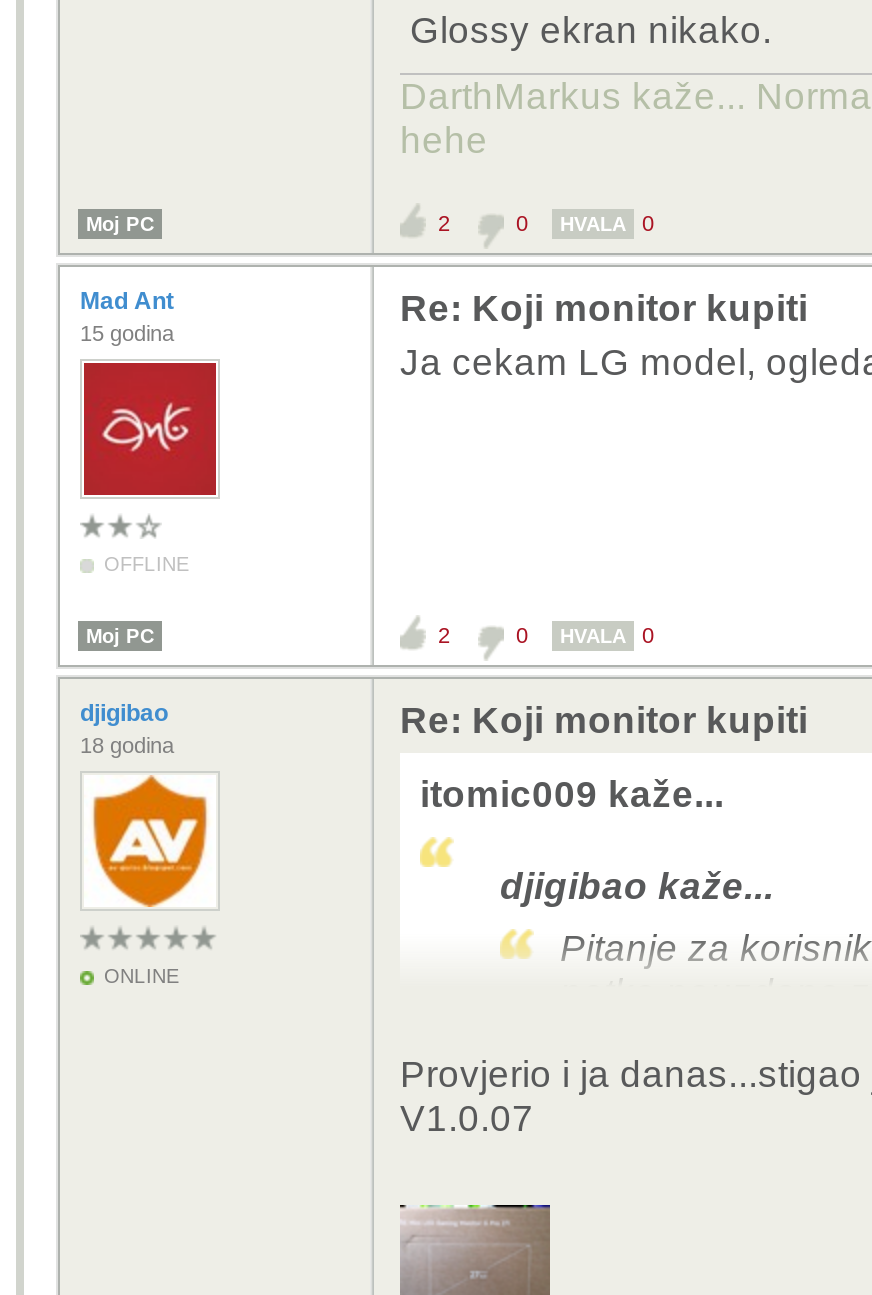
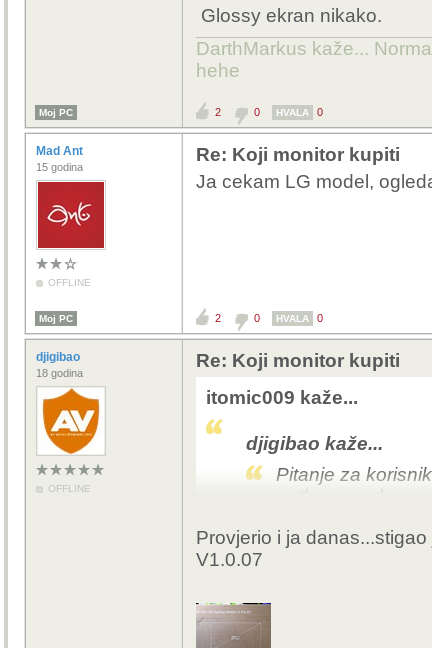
- ONLINE
+ OFFLINE
